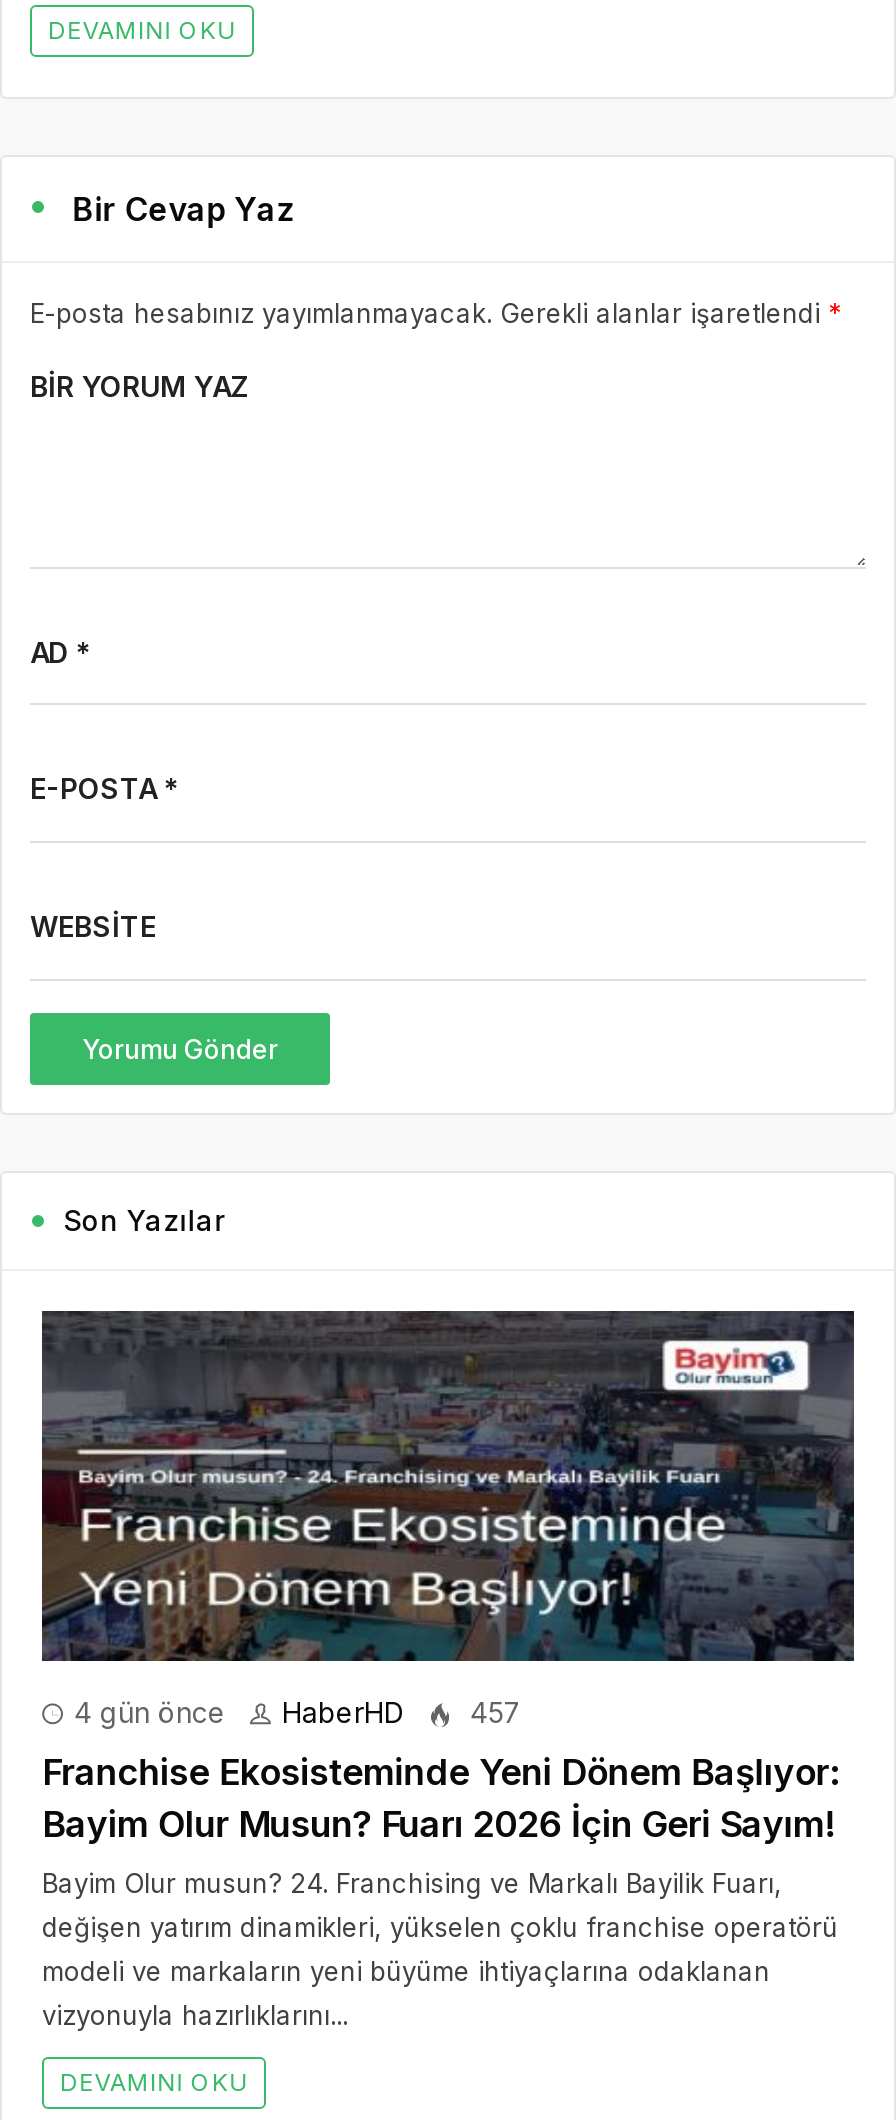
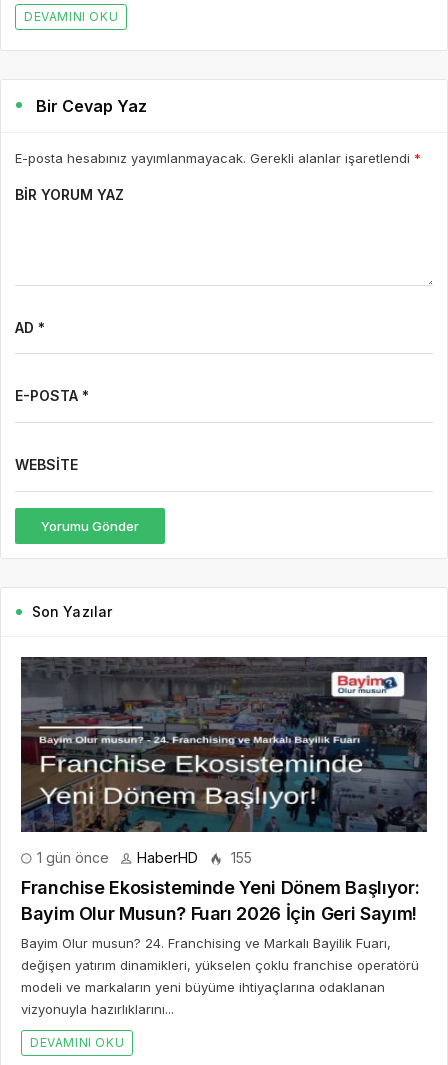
- 4 gün önce
+ 1 gün önce

- 457
+ 155
